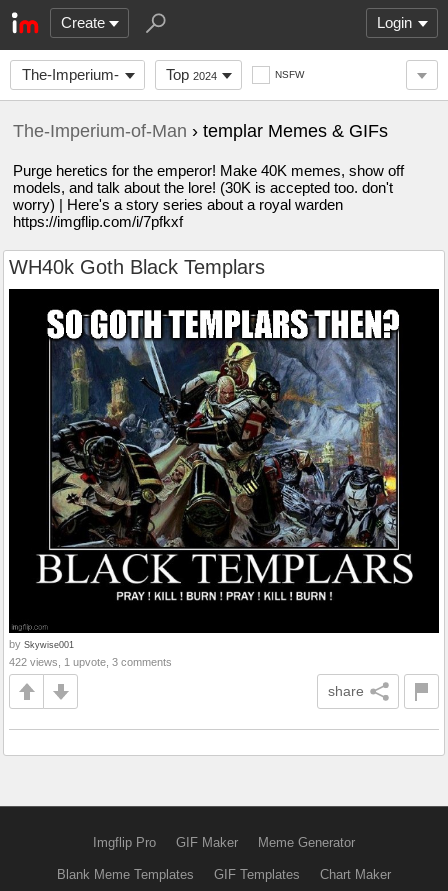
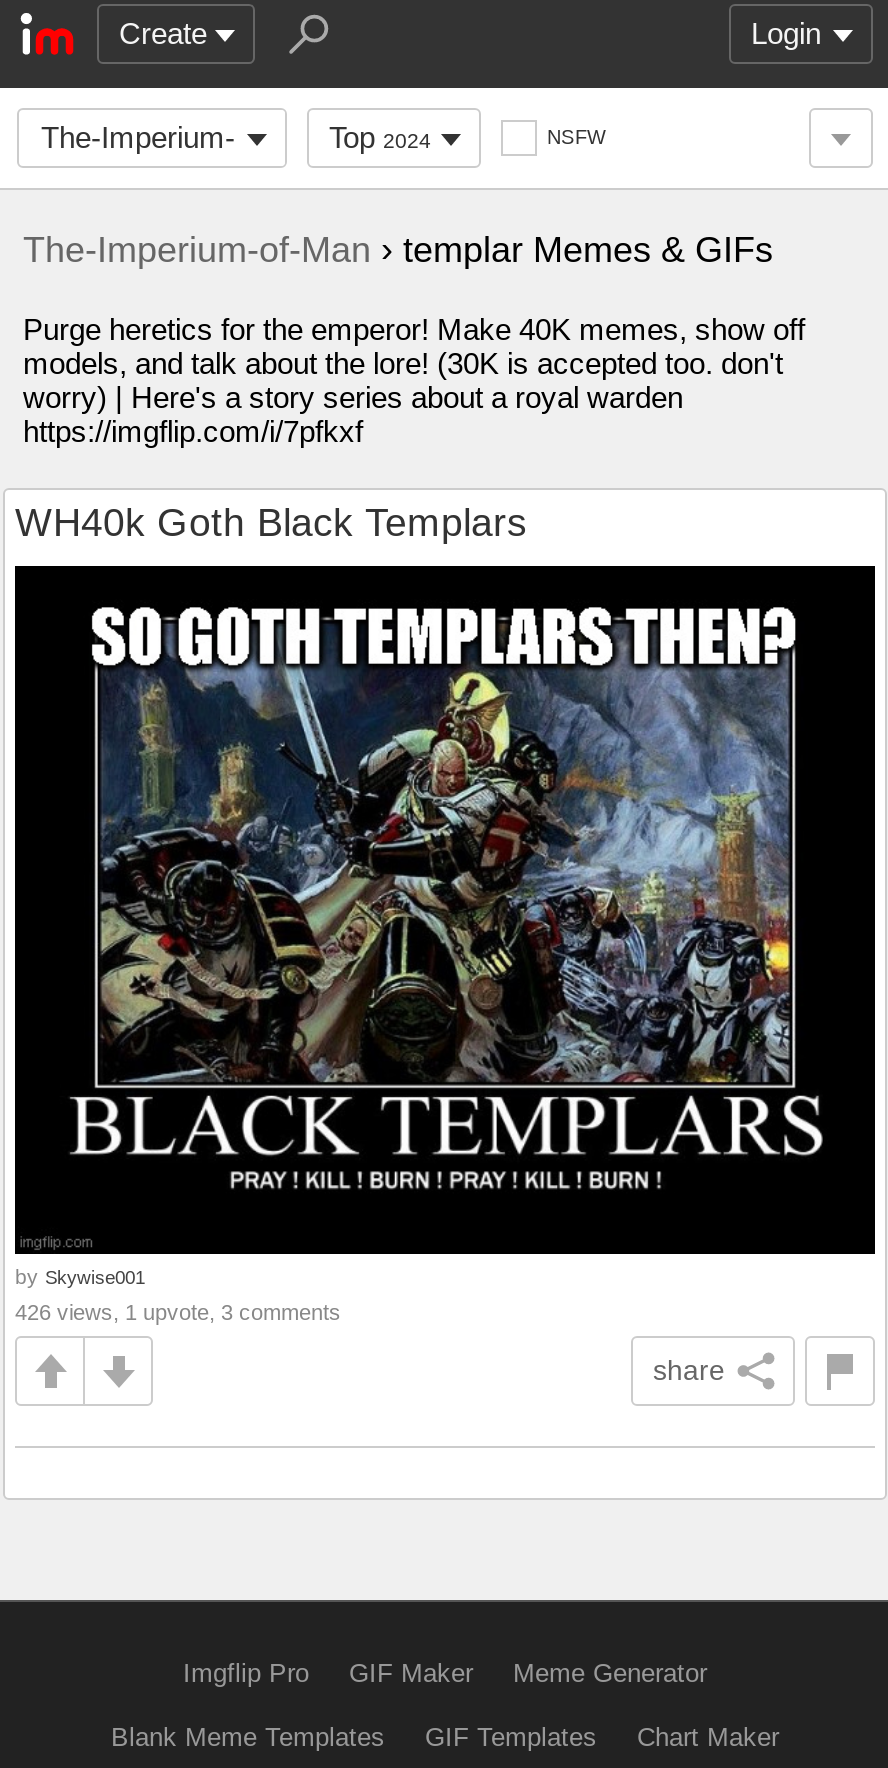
- 422 views, 1 upvote, 3 comments
+ 426 views, 1 upvote, 3 comments
